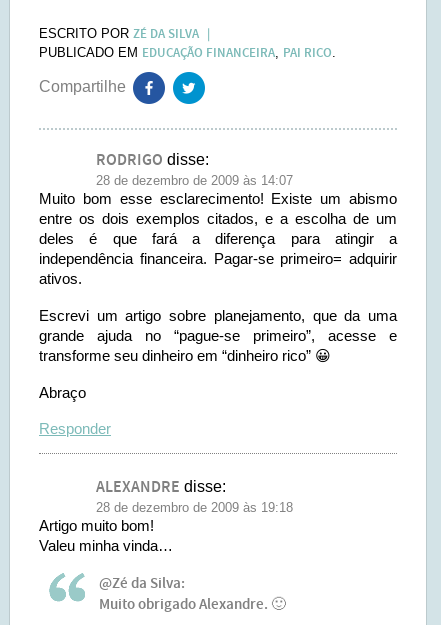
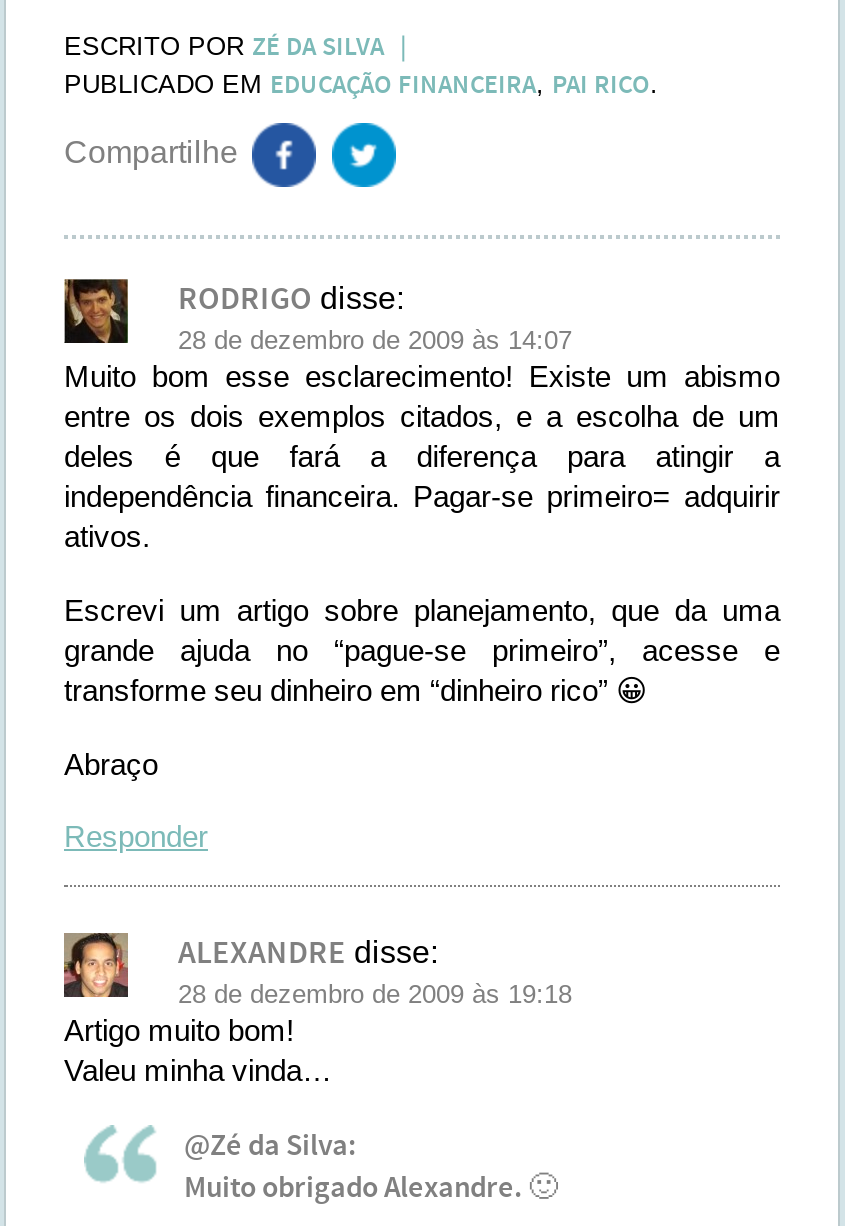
+ [image]

+ [image]
